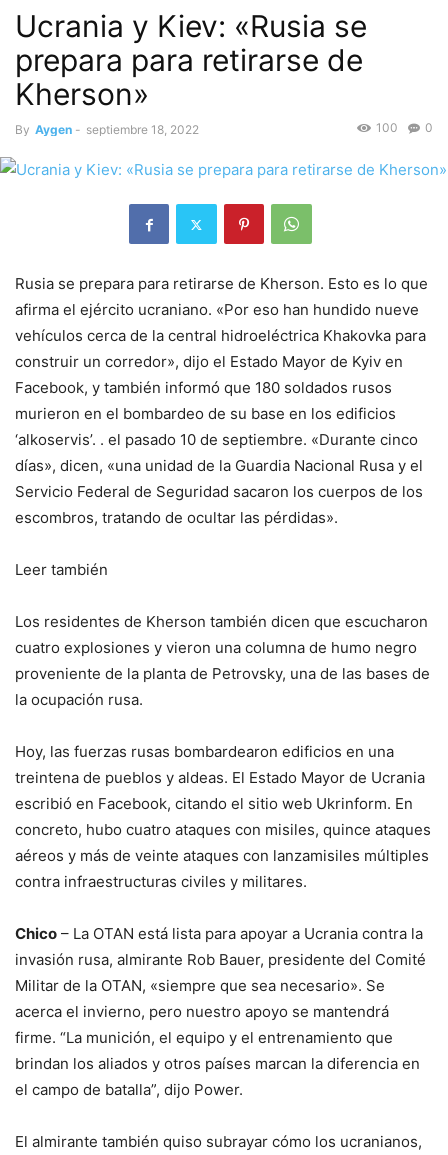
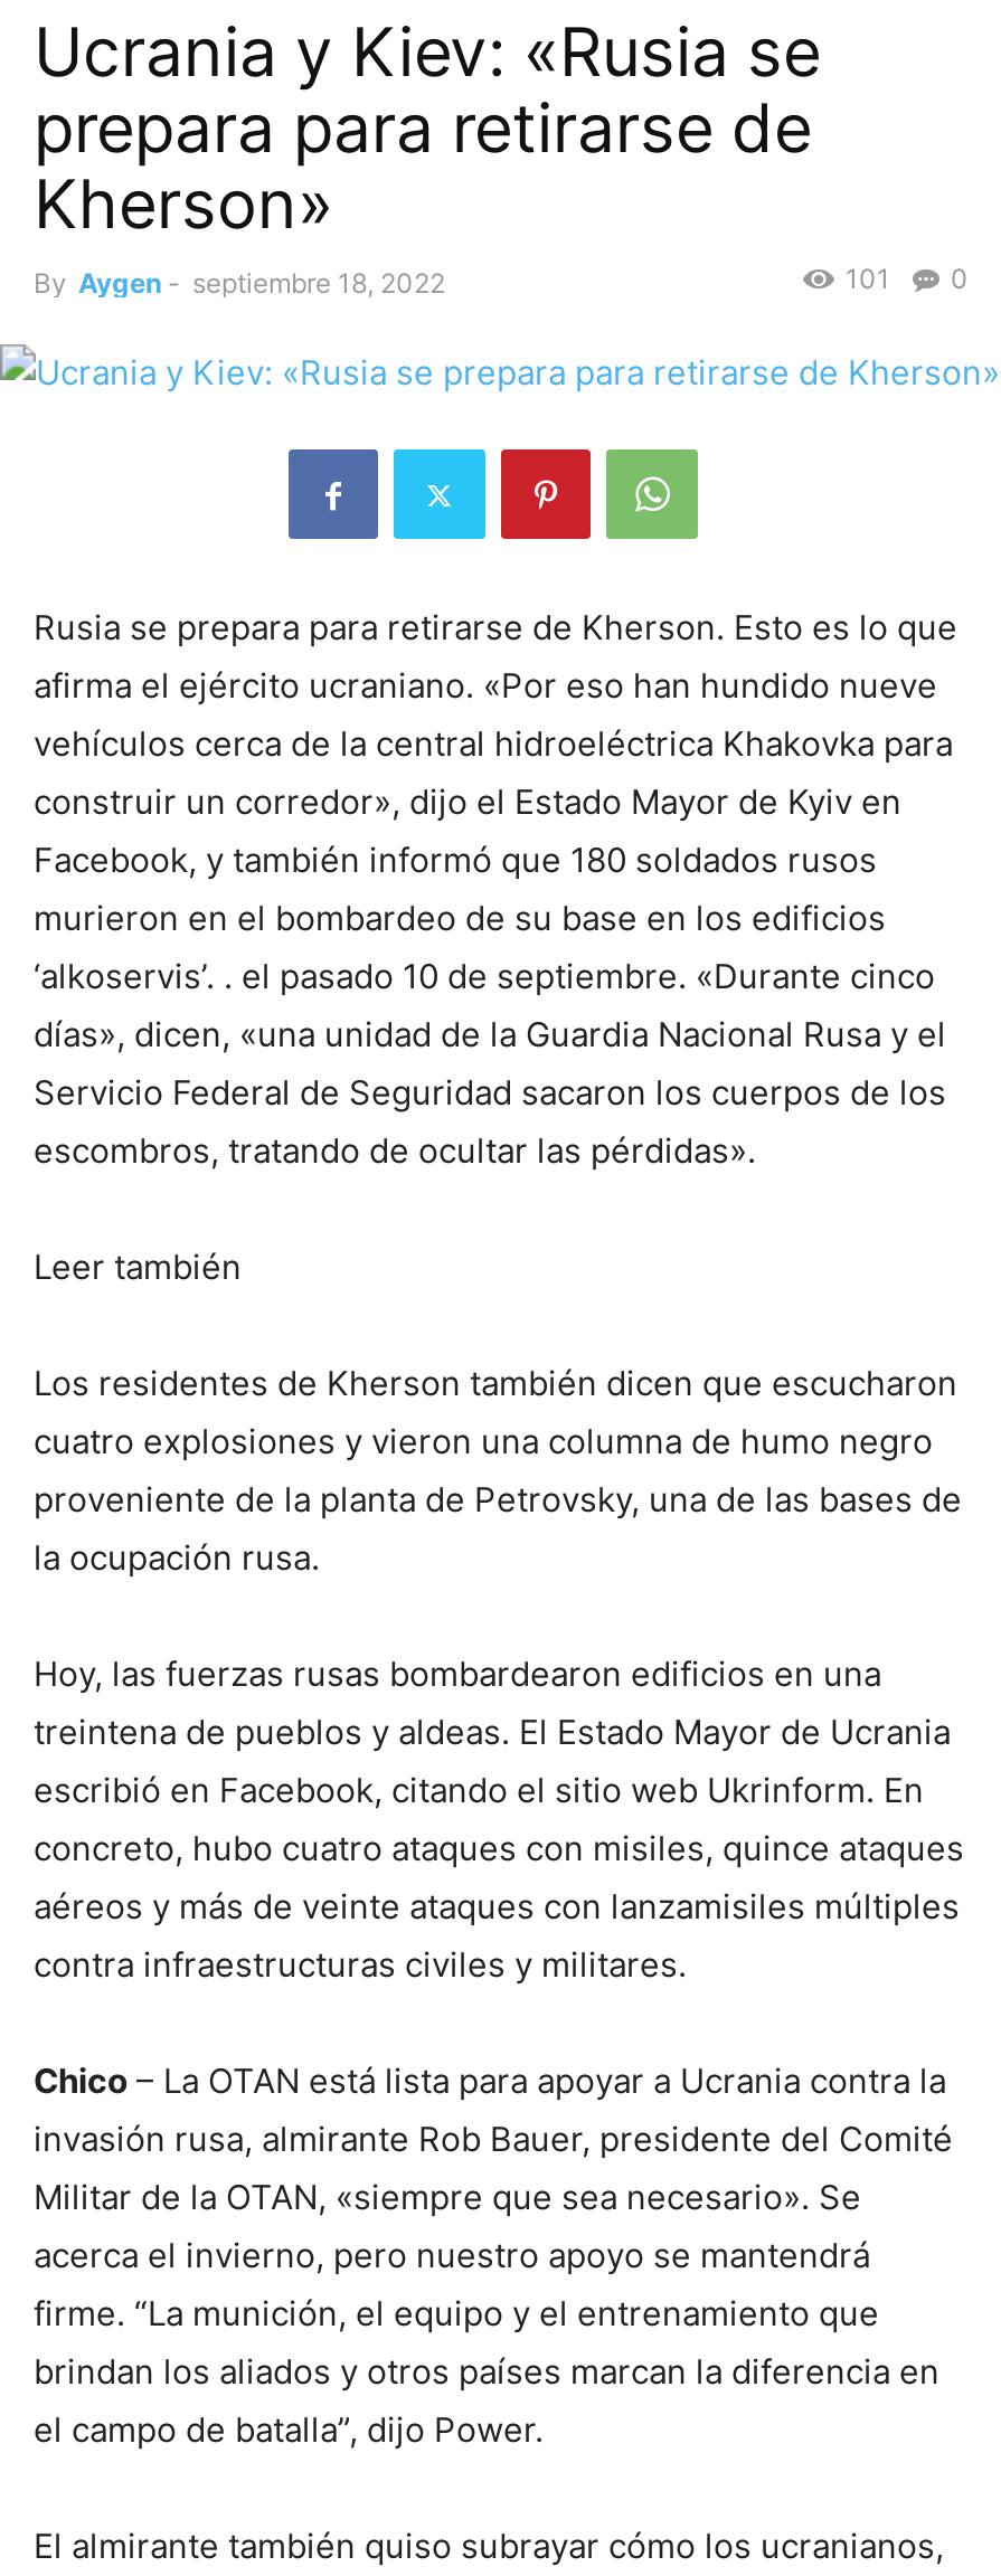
- 100 0
+ 101 0
